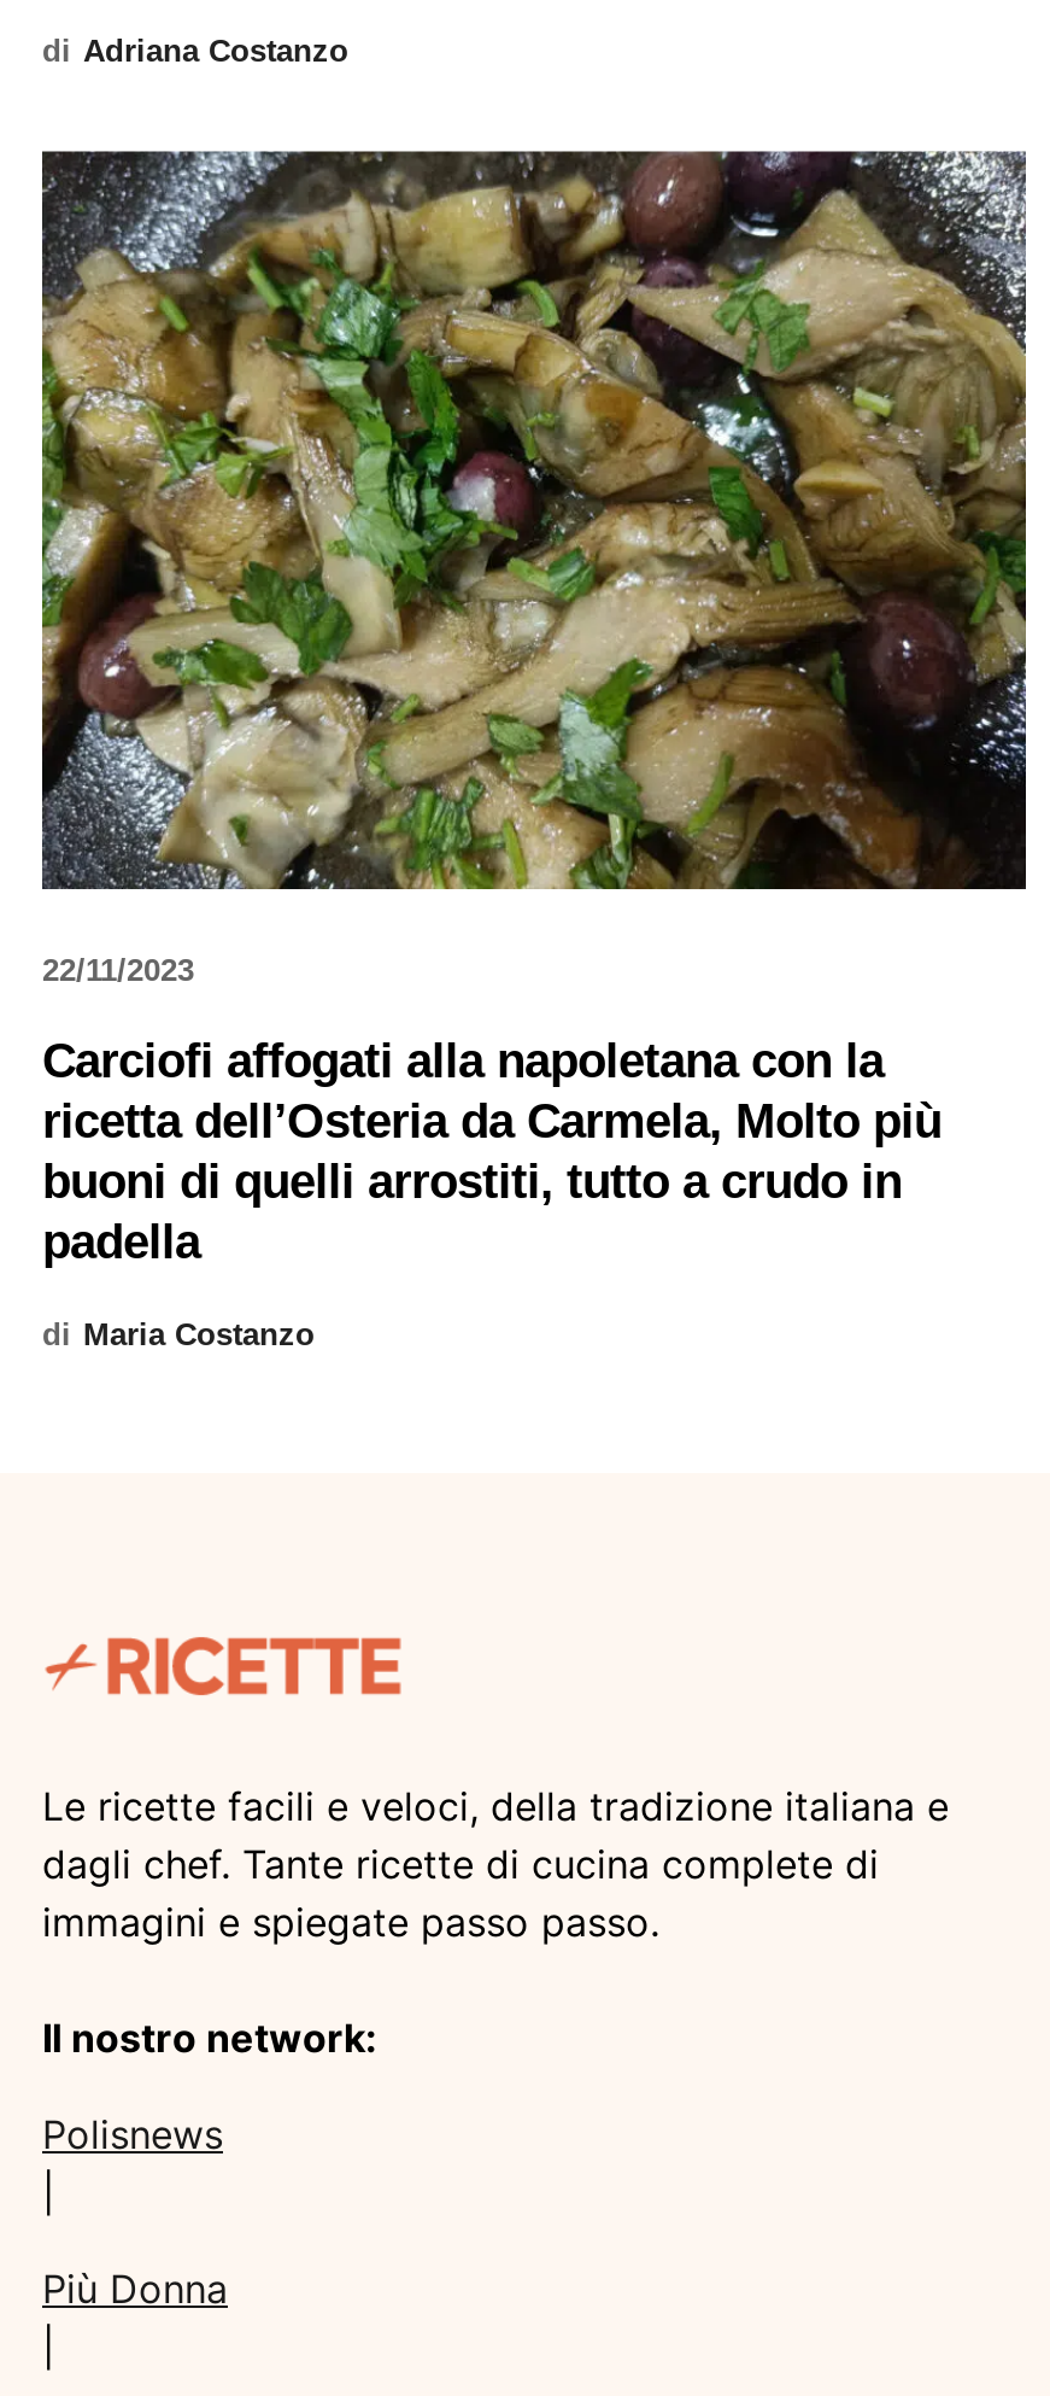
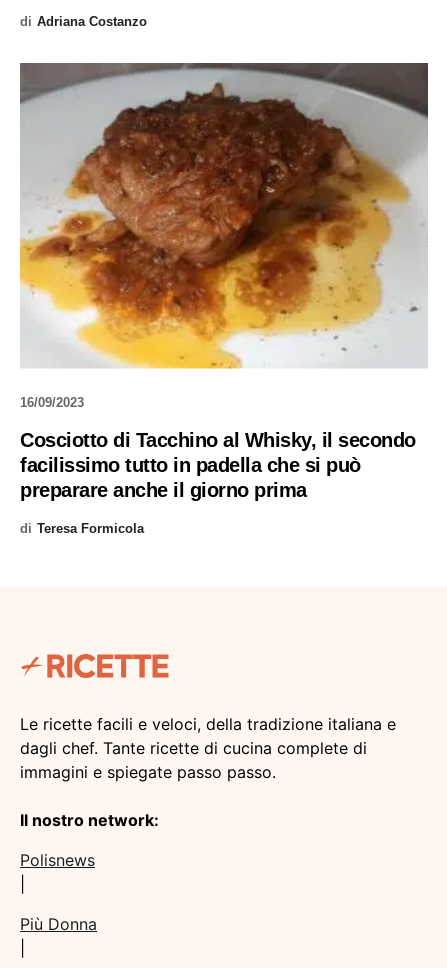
- [image]
- 22/11/2023
+ [image]
+ 16/09/2023

- Carciofi affogati alla napoletana con la
- ricetta dell’Osteria da Carmela, Molto più
- buoni di quelli arrostiti, tutto a crudo in
- padella
+ Cosciotto di Tacchino al Whisky, il secondo
+ facilissimo tutto in padella che si può
+ preparare anche il giorno prima

- di Maria Costanzo
+ di Teresa Formicola
